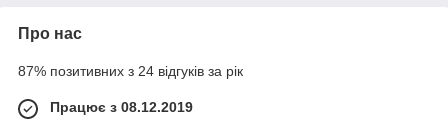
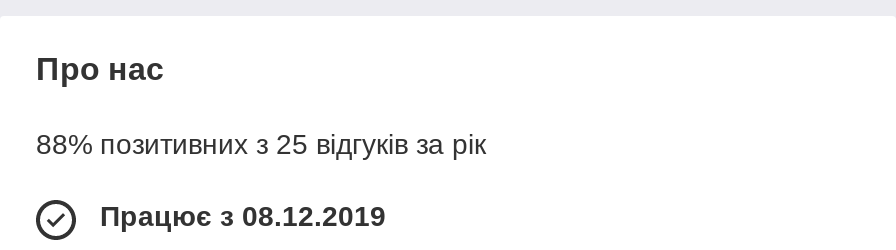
- 87% позитивних з 24 відгуків за рік
+ 88% позитивних з 25 відгуків за рік
